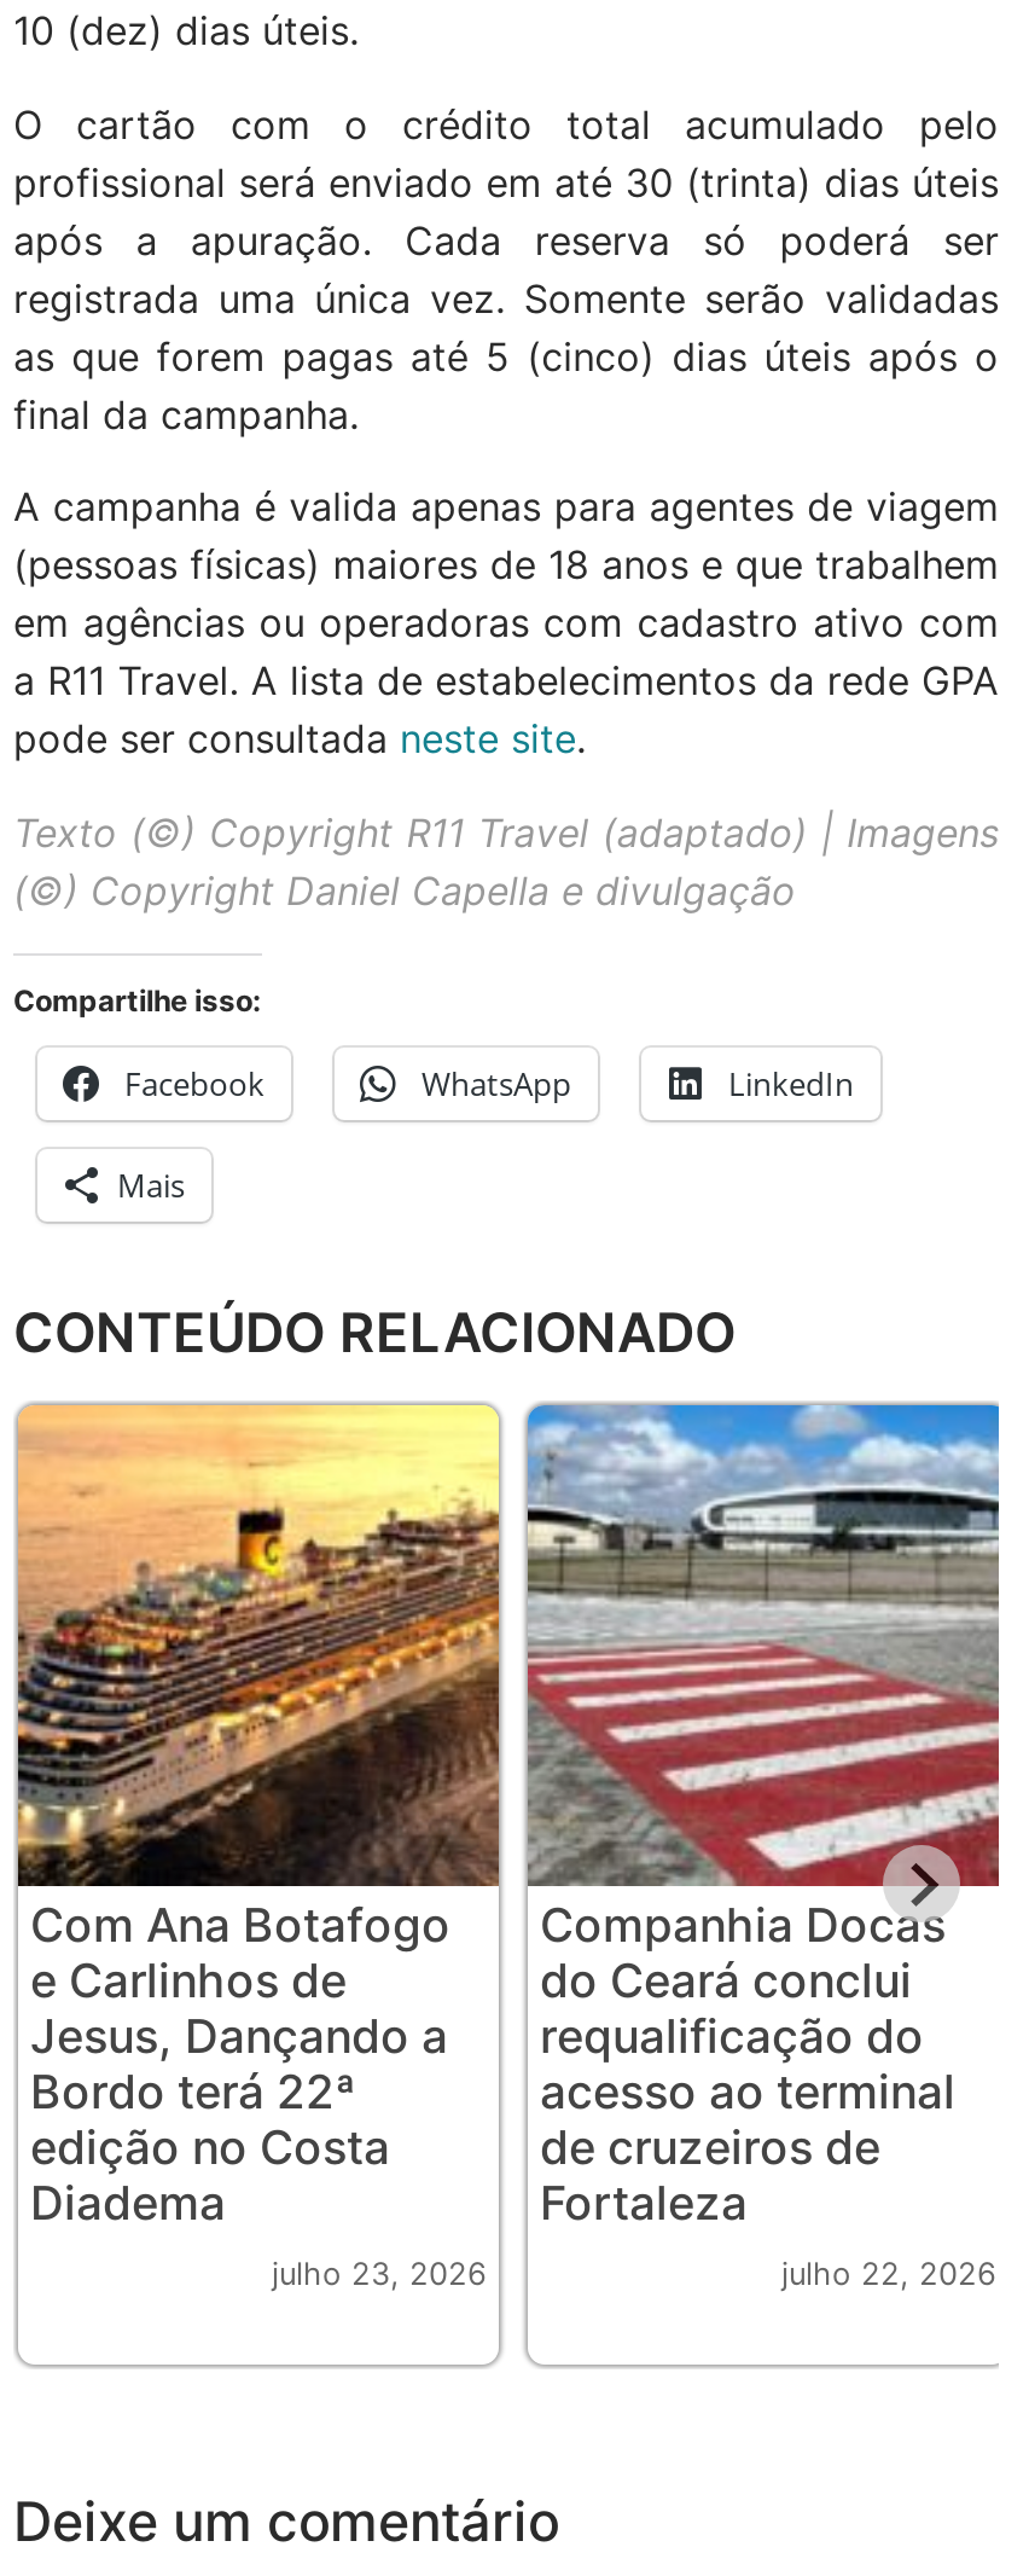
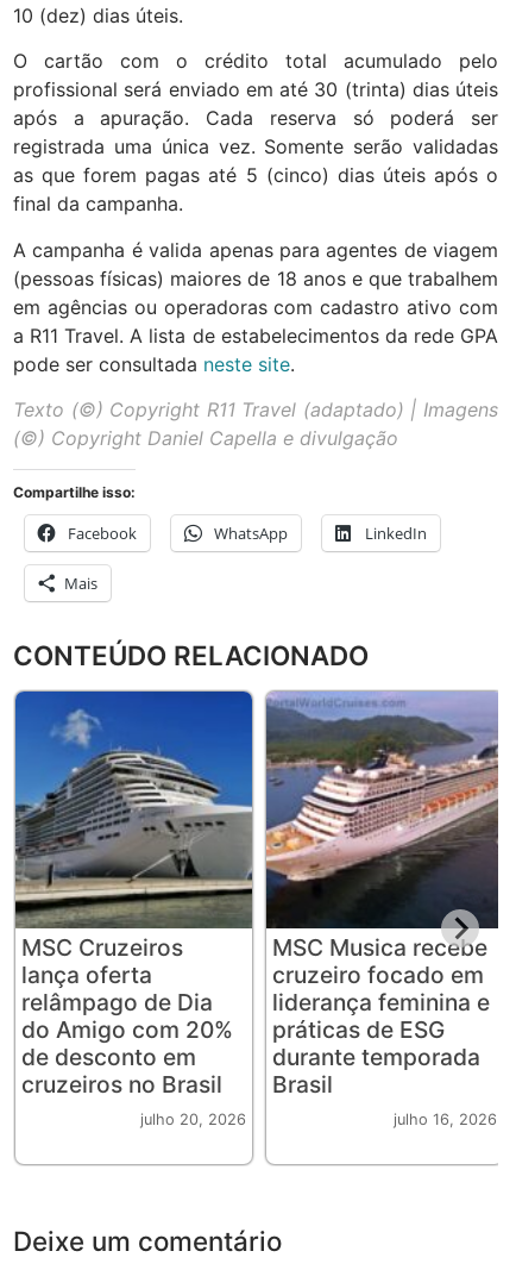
- [image]
- Com Ana Botafogo
- e Carlinhos de
- Jesus, Dançando a
- Bordo terá 22ª
- edição no Costa
- Diadema
- julho 23, 2026
+ [image]
+ MSC Cruzeiros
+ lança oferta
+ relâmpago de Dia
+ do Amigo com 20%
+ de desconto em
+ cruzeiros no Brasil
+ julho 20, 2026

- [image]
- Companhia Docas
- do Ceará conclui
- requalificação do
- acesso ao terminal
- de cruzeiros de
- Fortaleza
- julho 22, 2026
+ [image]
+ MSC Musica recebe
+ cruzeiro focado em
+ liderança feminina e
+ práticas de ESG
+ durante temporada
+ Brasil
+ julho 16, 2026
